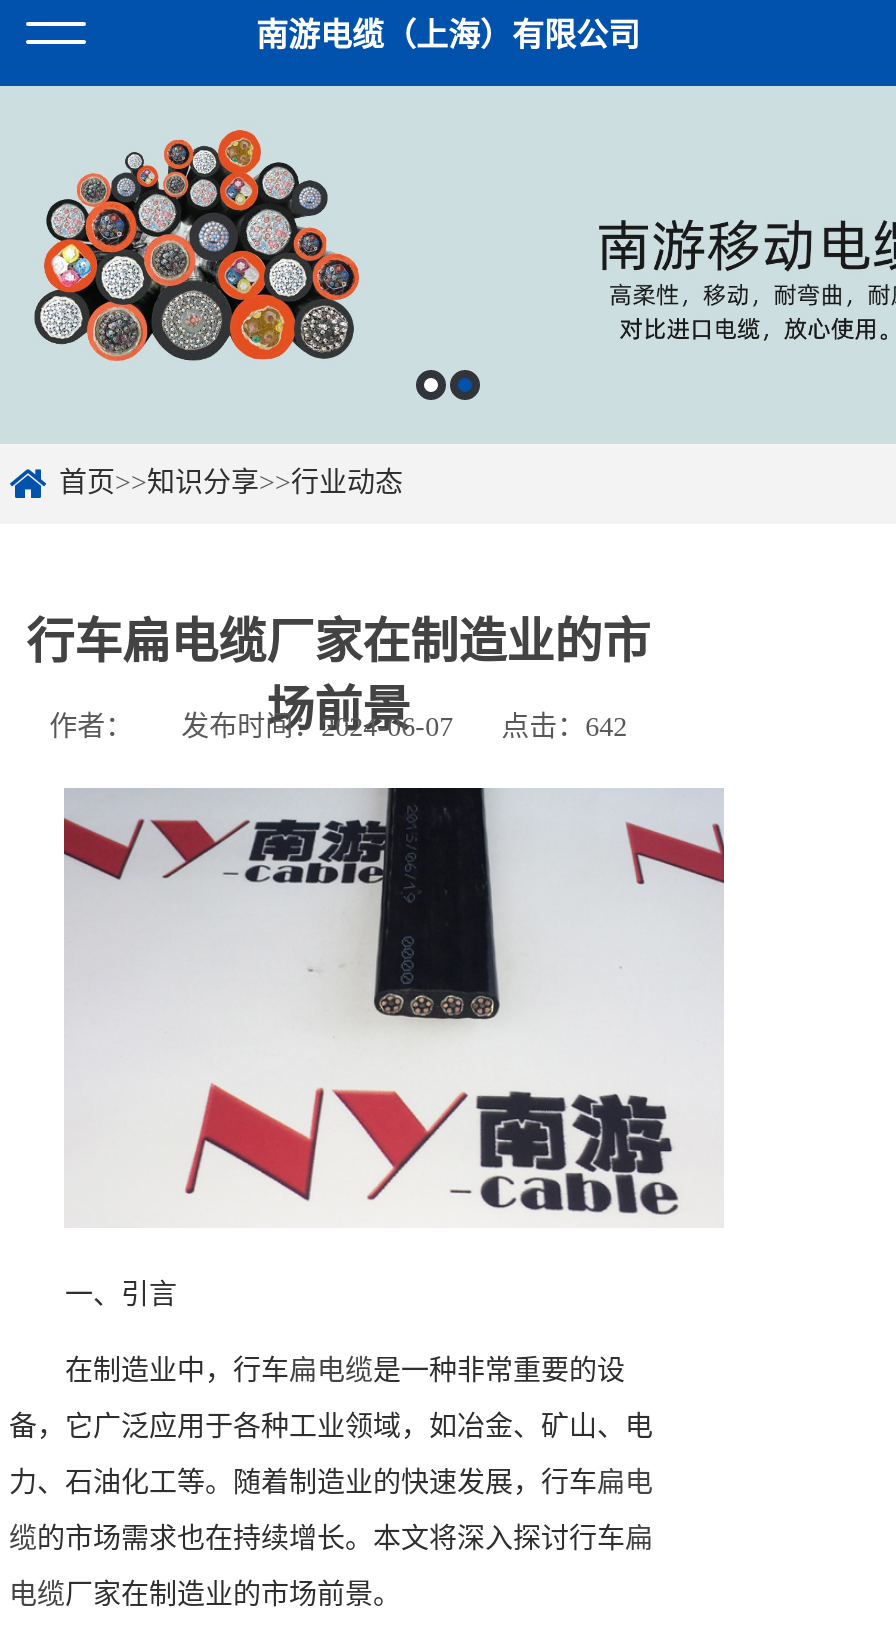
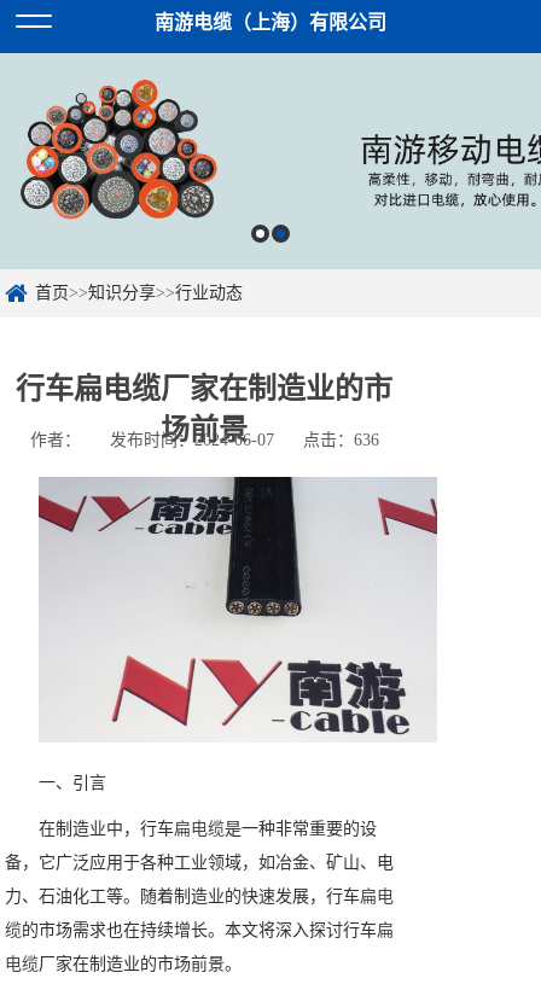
- 点击：642
+ 点击：636
